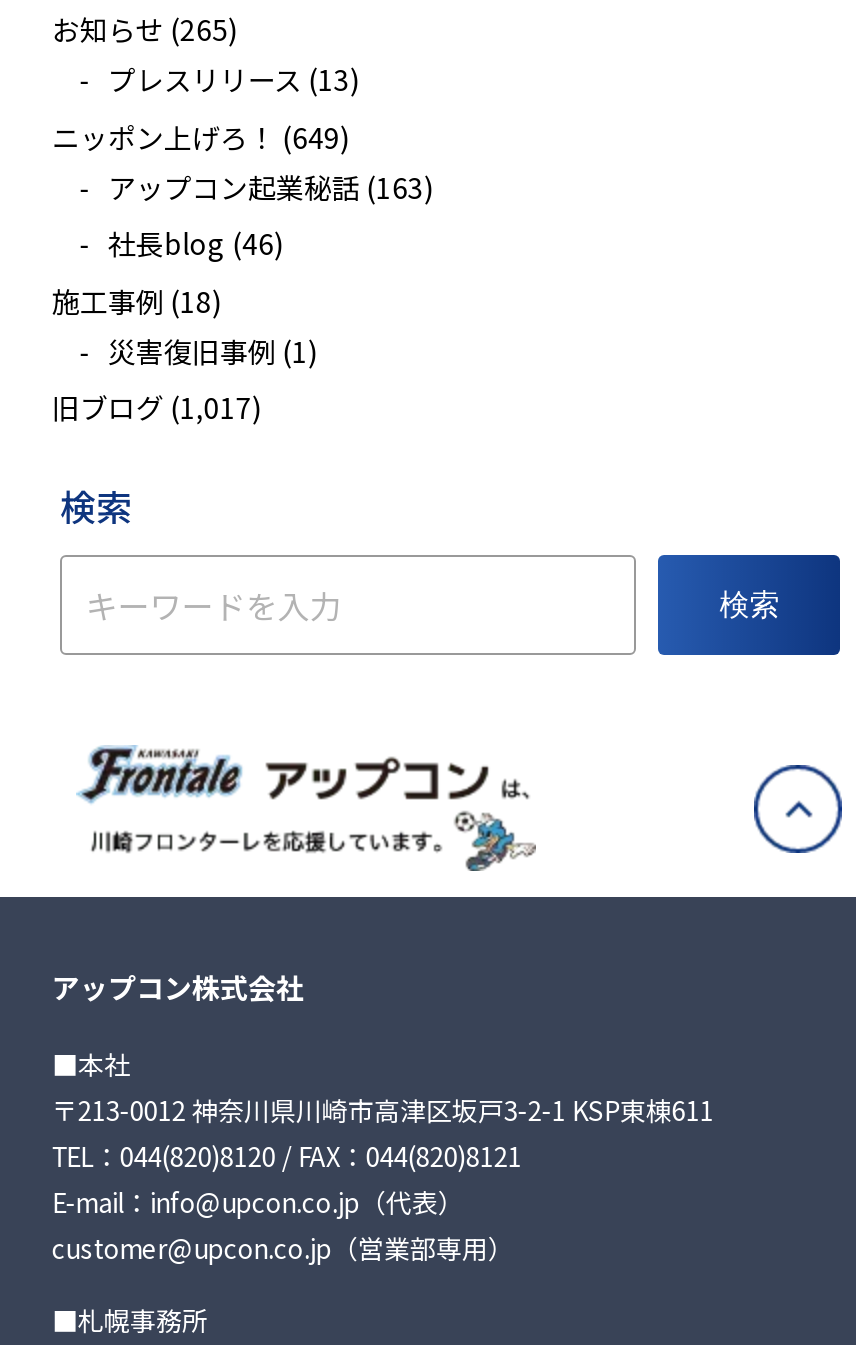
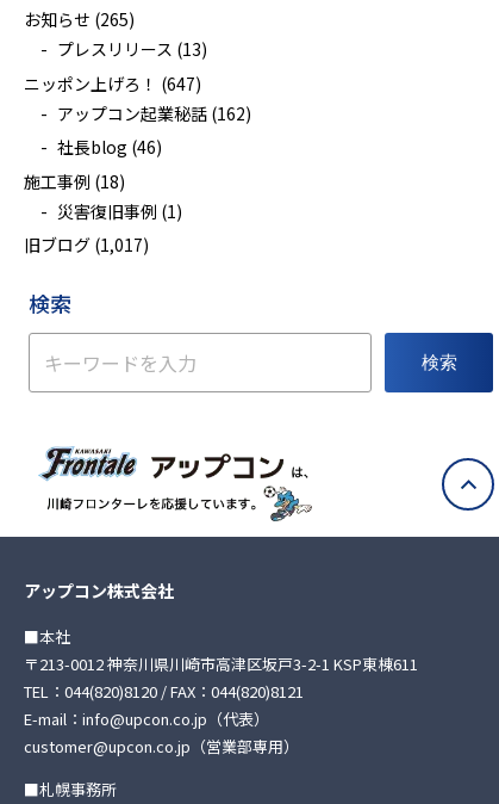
- ニッポン上げろ！(649)
+ ニッポン上げろ！(647)

- アップコン起業秘話(163)
+ アップコン起業秘話(162)
